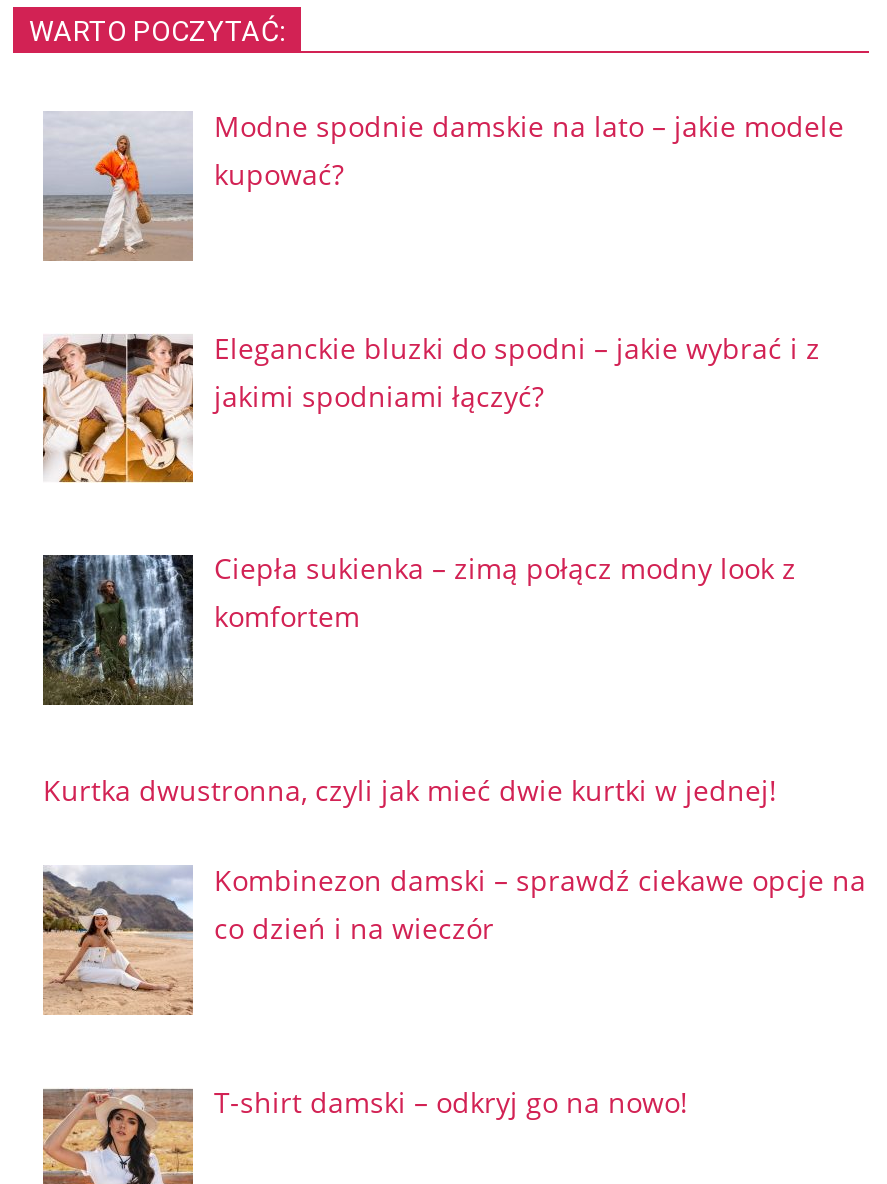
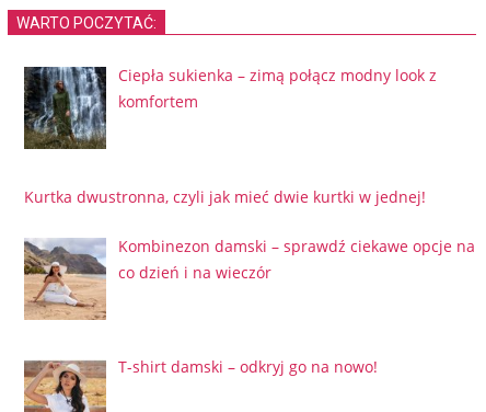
- [image]
- Modne spodnie damskie na lato – jakie modele
- kupować?

- [image]
- Eleganckie bluzki do spodni – jakie wybrać i z
- jakimi spodniami łączyć?
